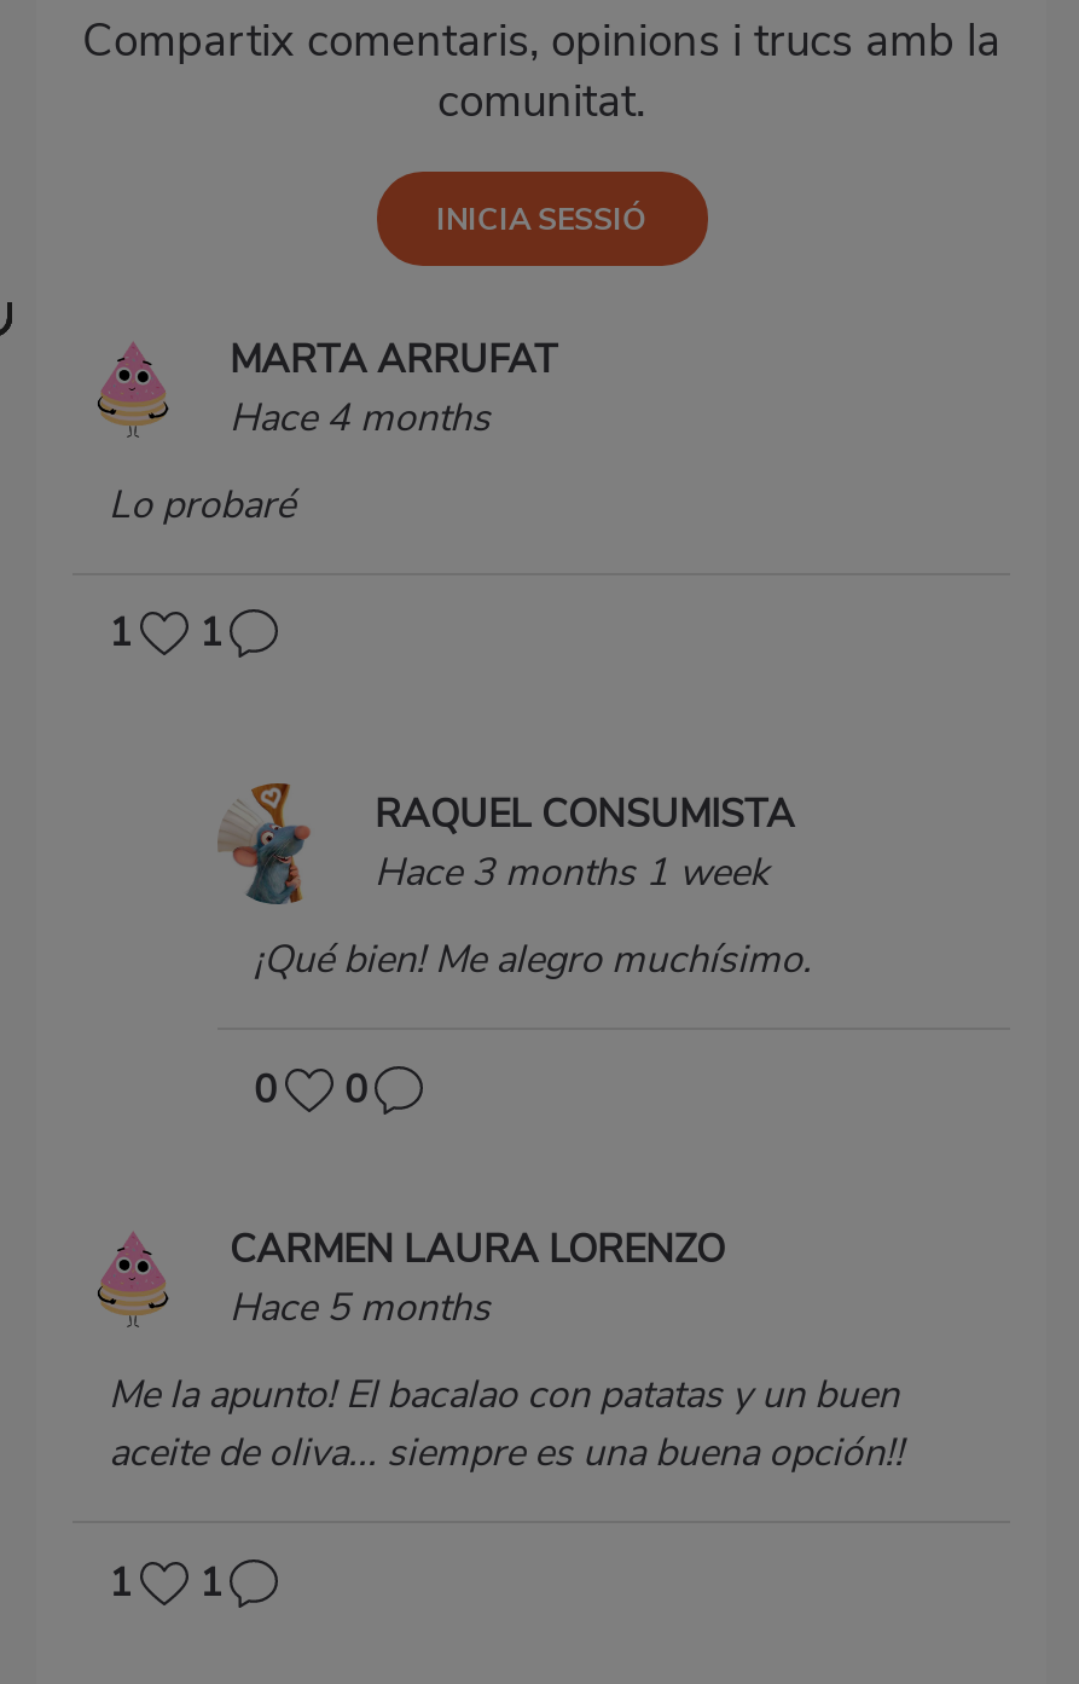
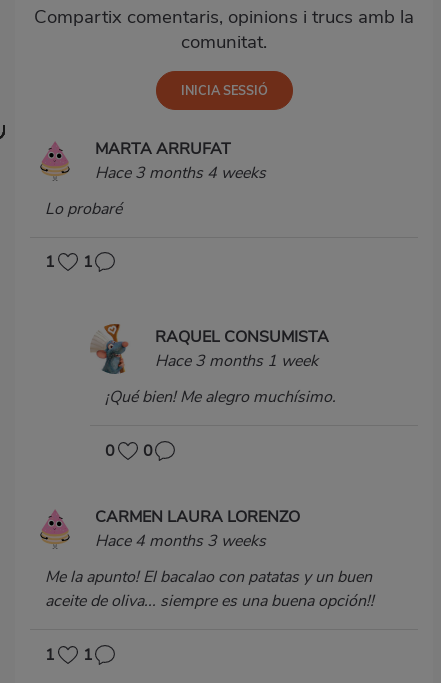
- Hace 4 months
+ Hace 3 months 4 weeks

- Hace 5 months
+ Hace 4 months 3 weeks
